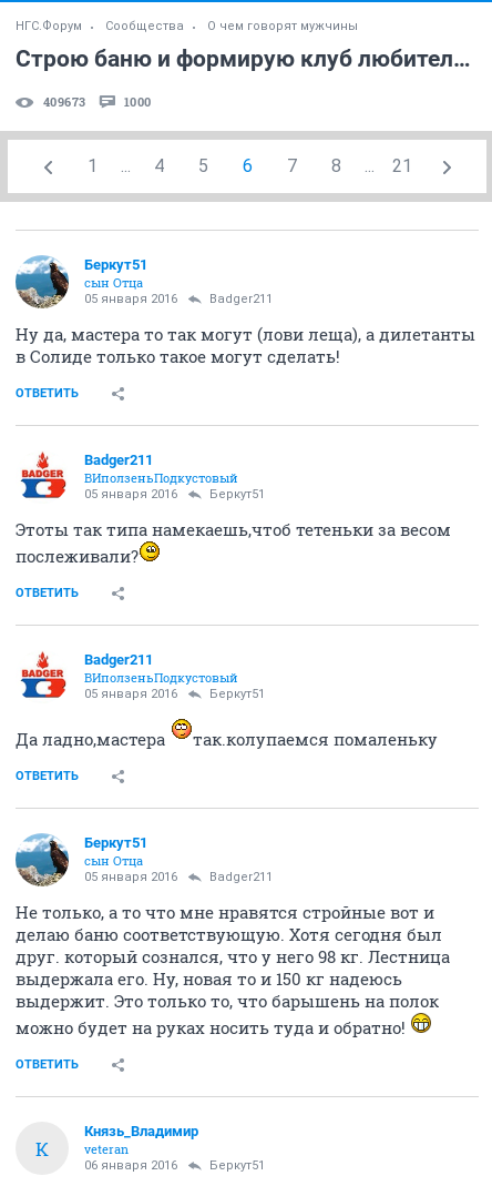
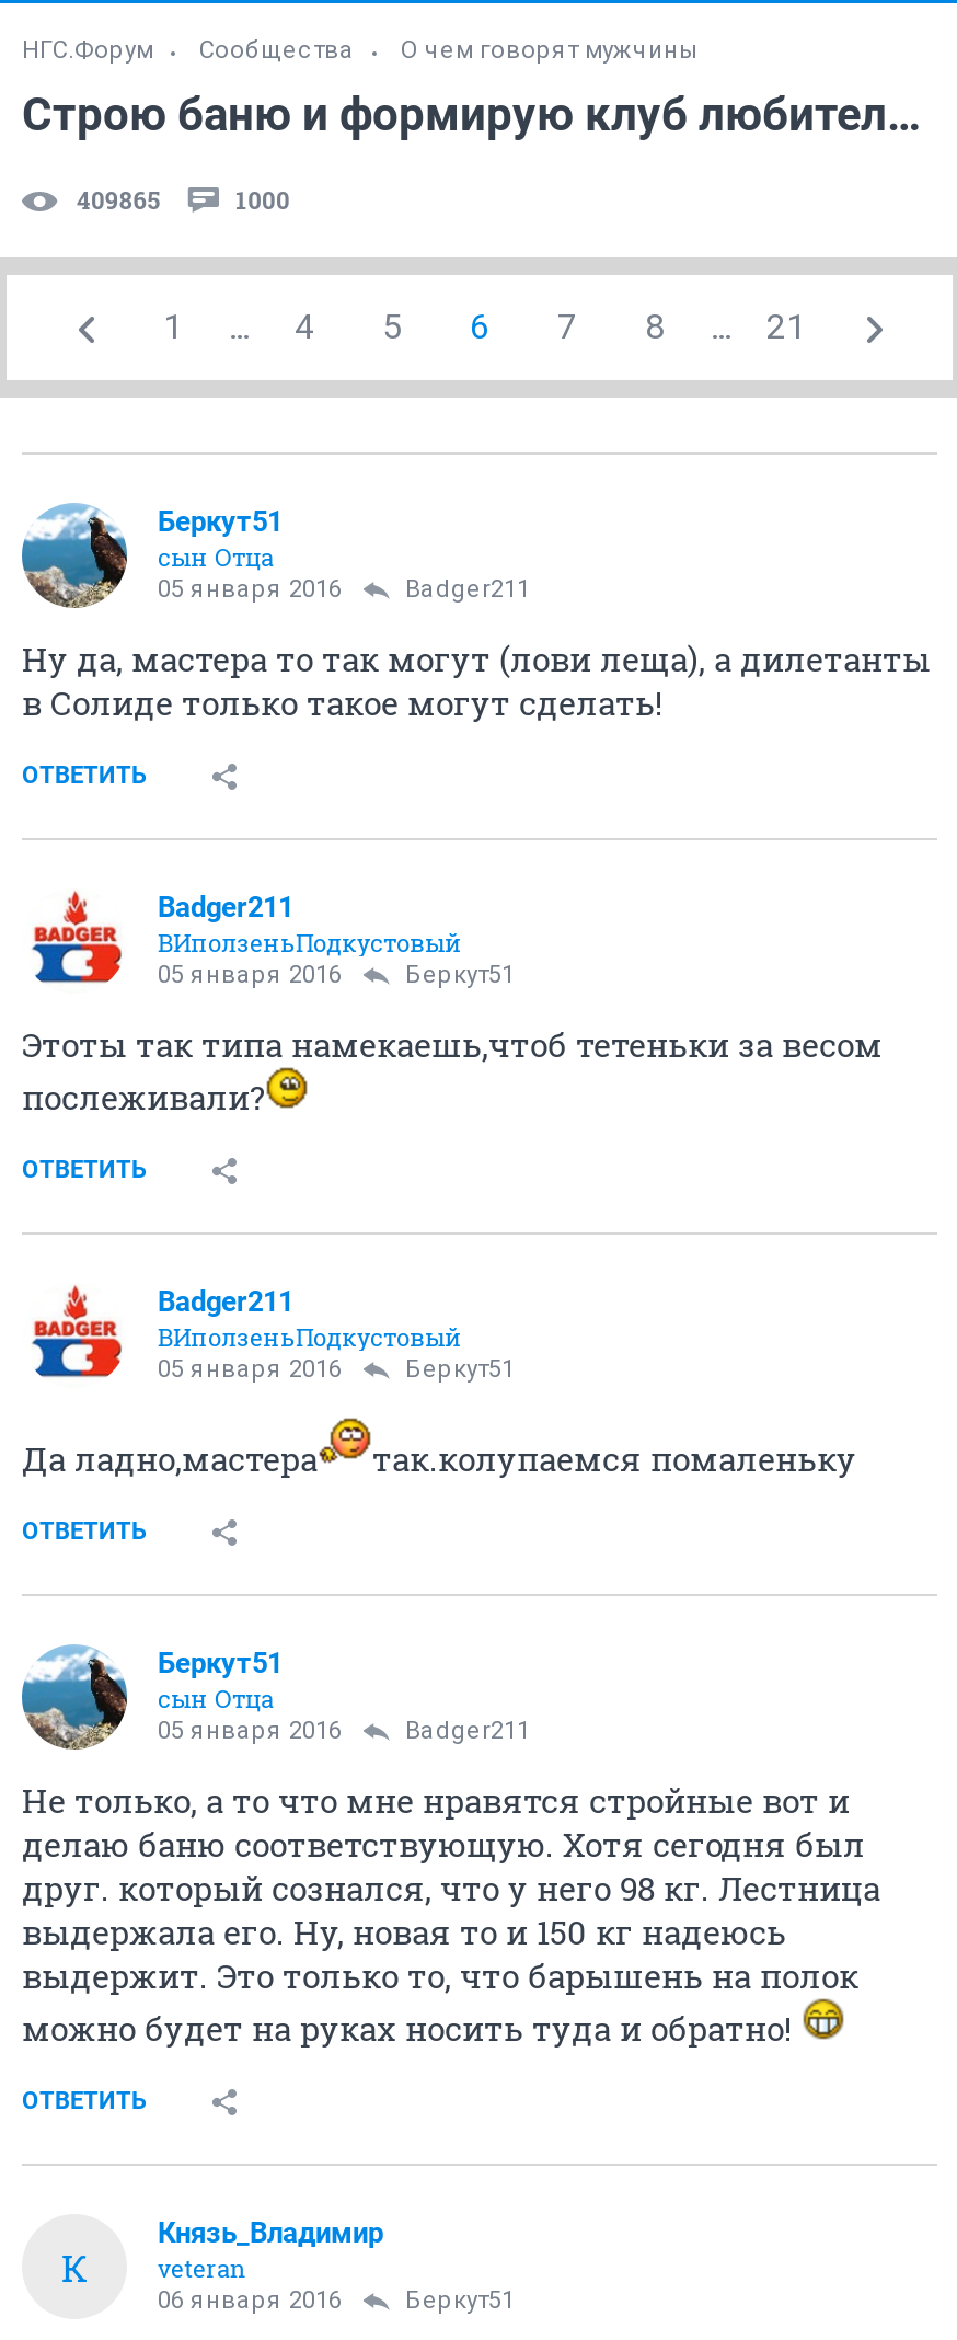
- 409673
+ 409865
